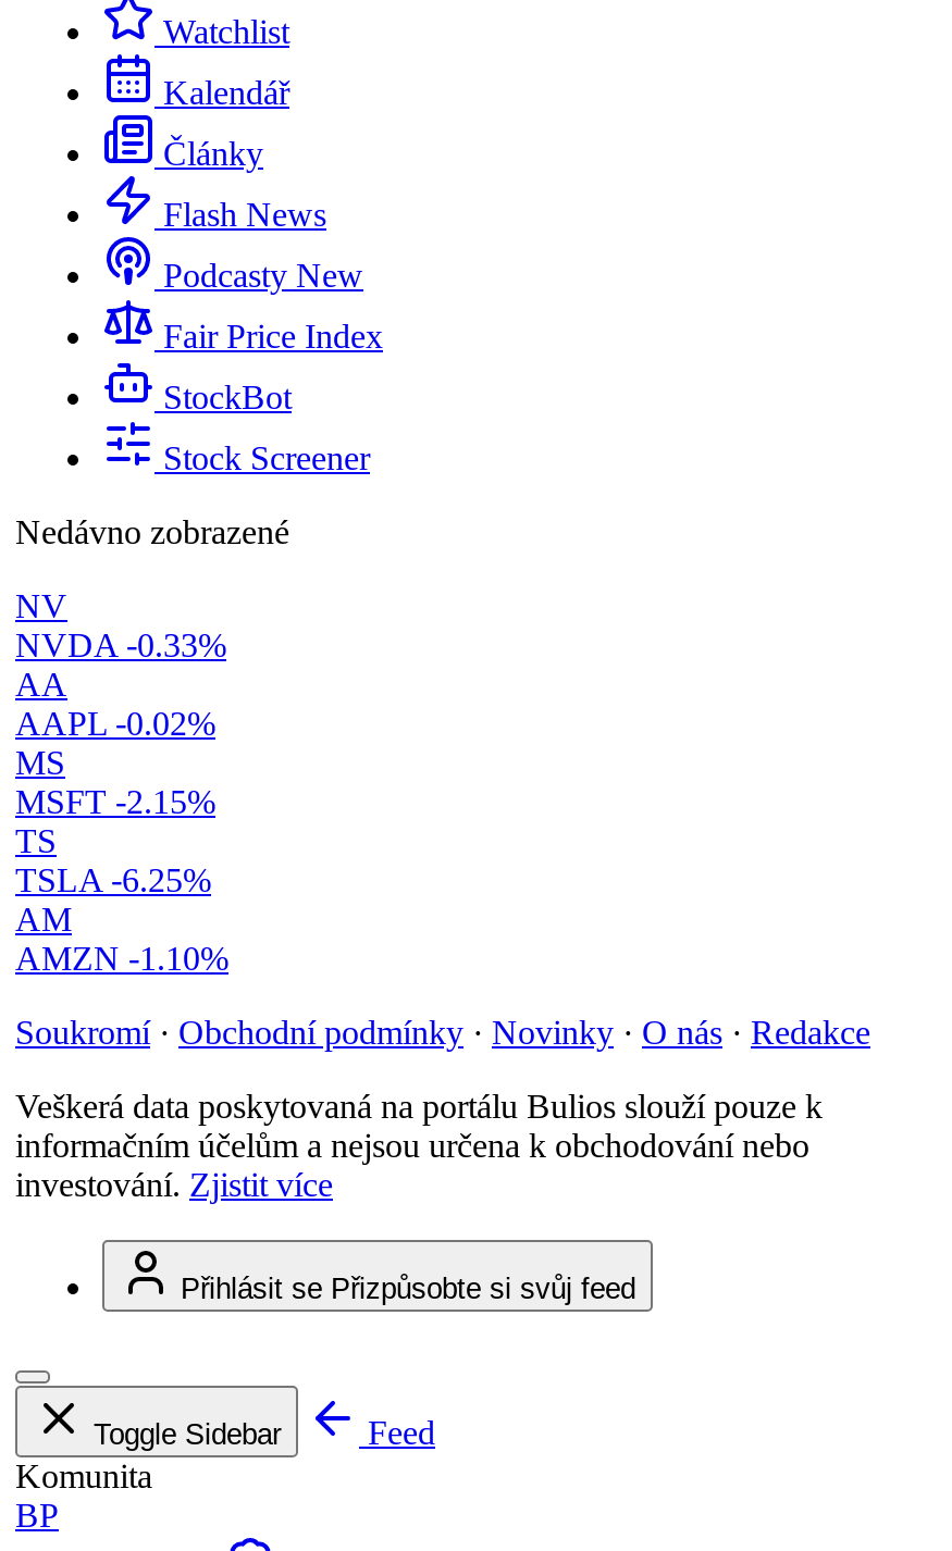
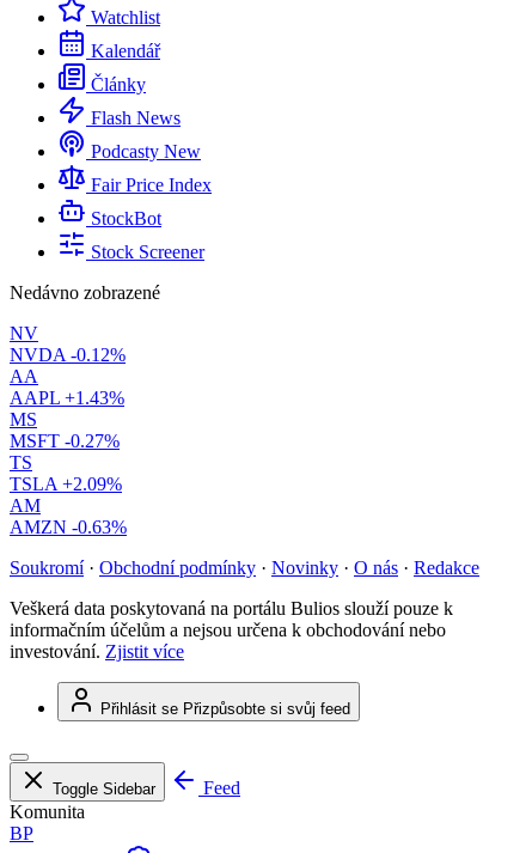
- NVDA -0.33%
+ NVDA -0.12%

- AAPL -0.02%
+ AAPL +1.43%

- MSFT -2.15%
+ MSFT -0.27%

- TSLA -6.25%
+ TSLA +2.09%

- AMZN -1.10%
+ AMZN -0.63%
